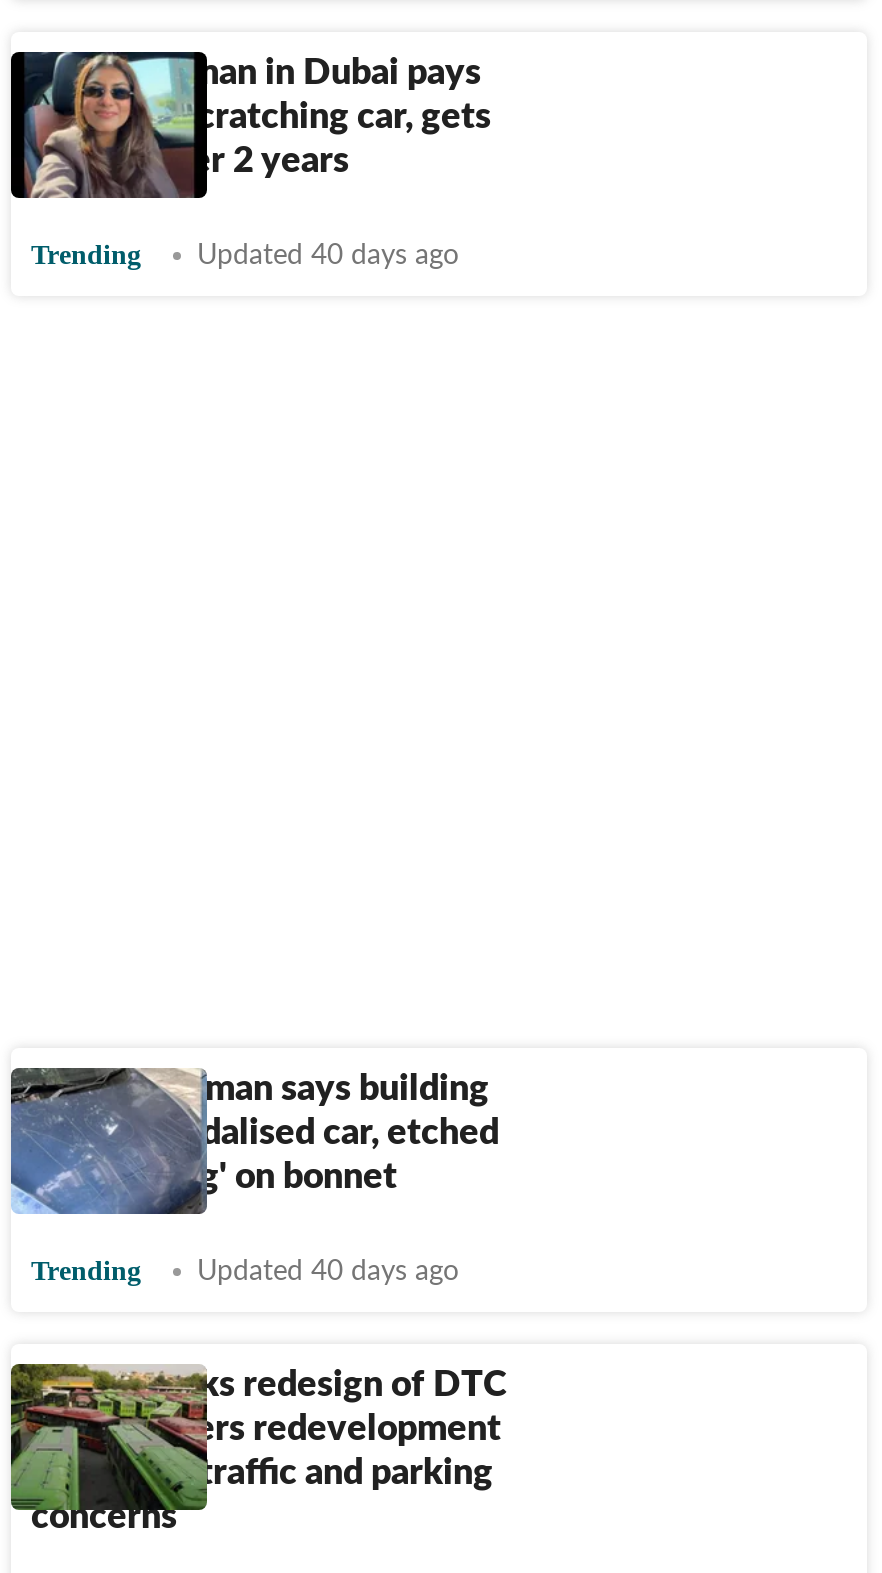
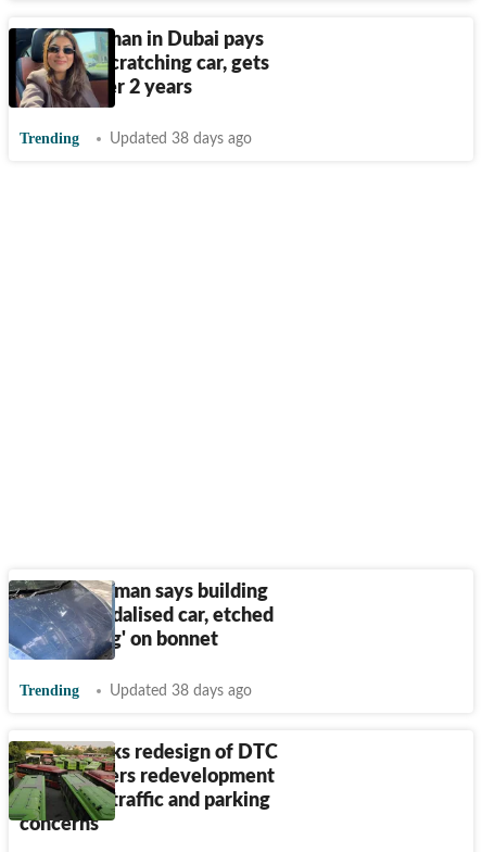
- Updated 40 days ago
+ Updated 38 days ago

- Updated 40 days ago
+ Updated 38 days ago
